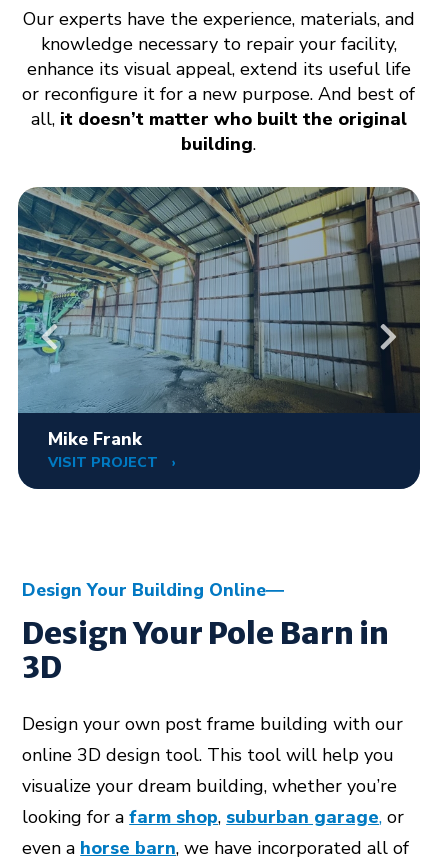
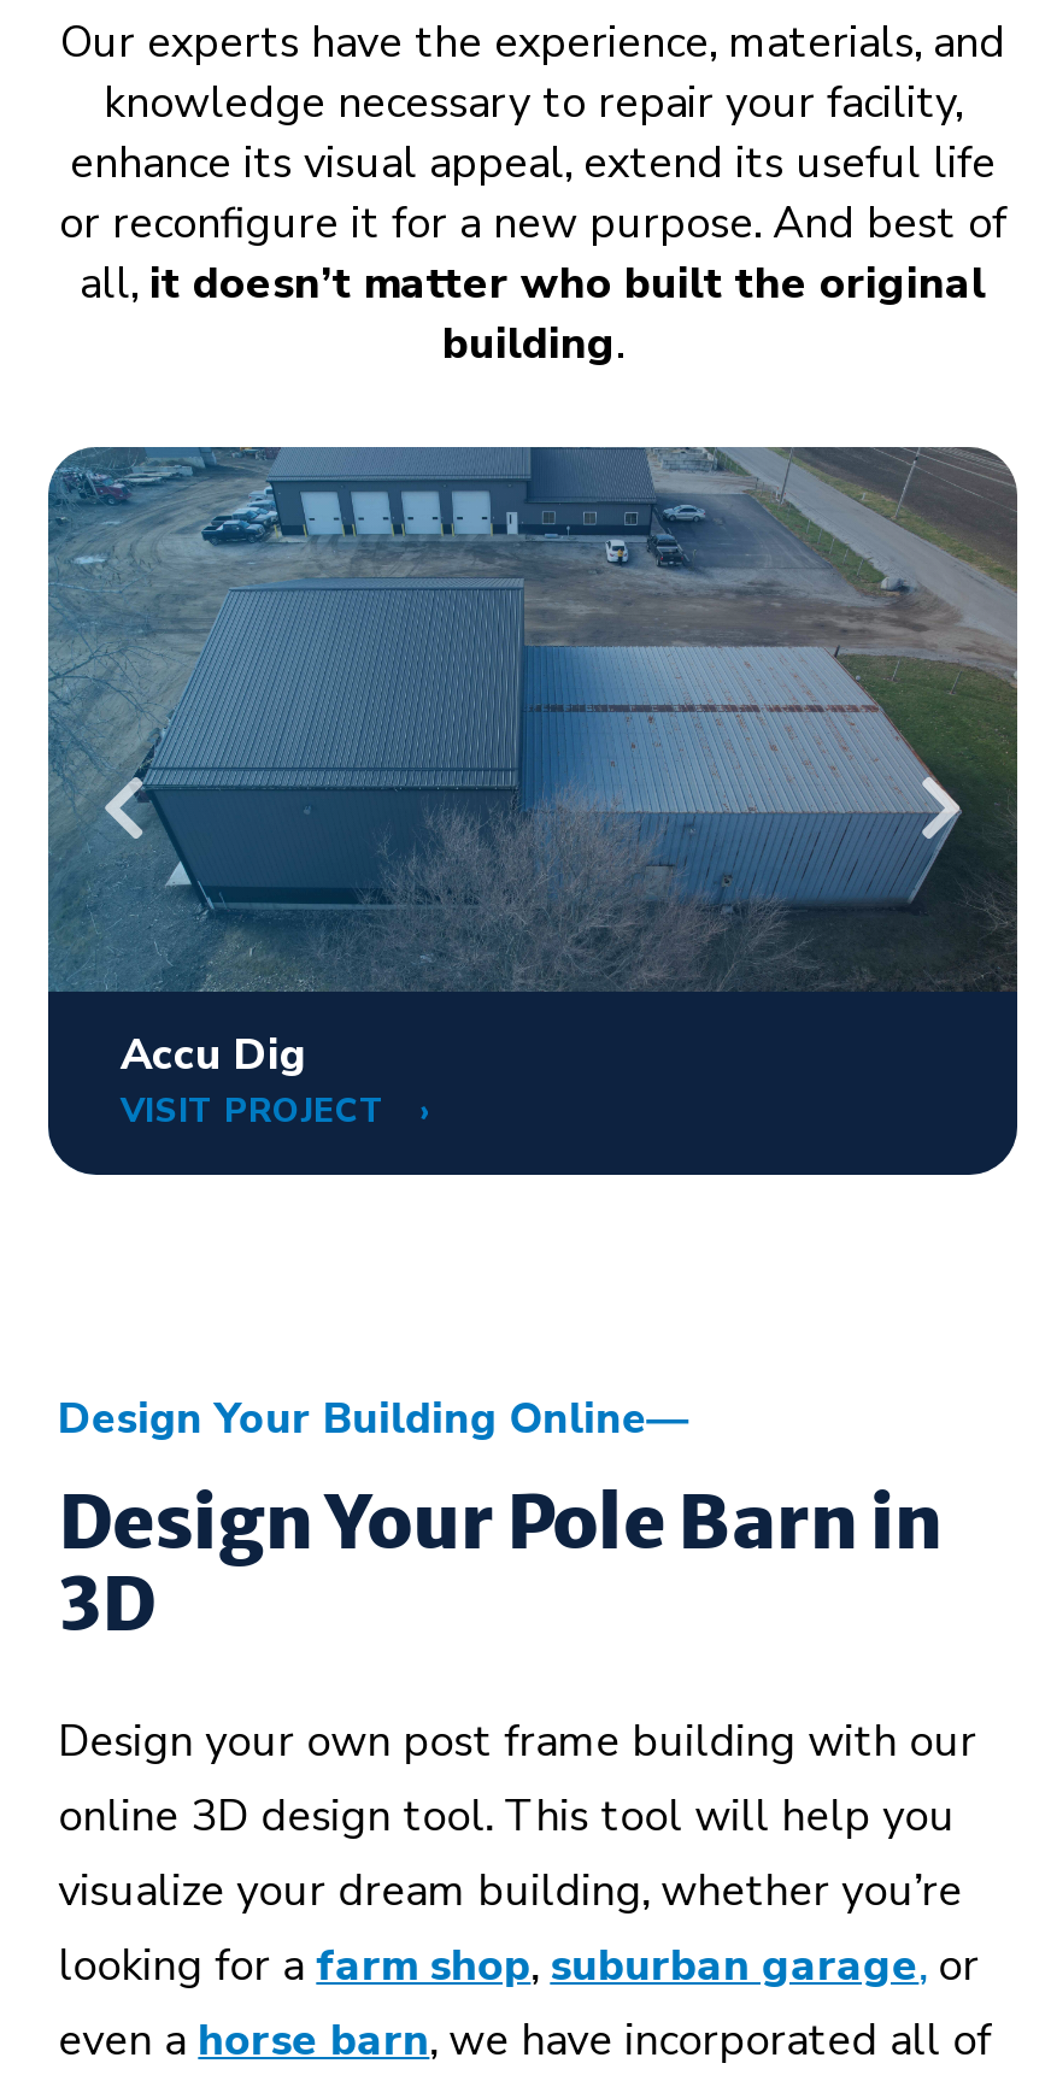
- [image]
- Mike Frank
+ [image]
+ Accu Dig
